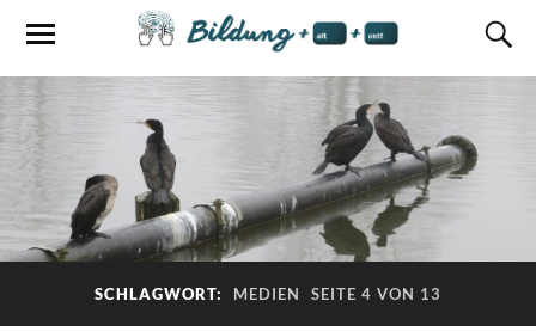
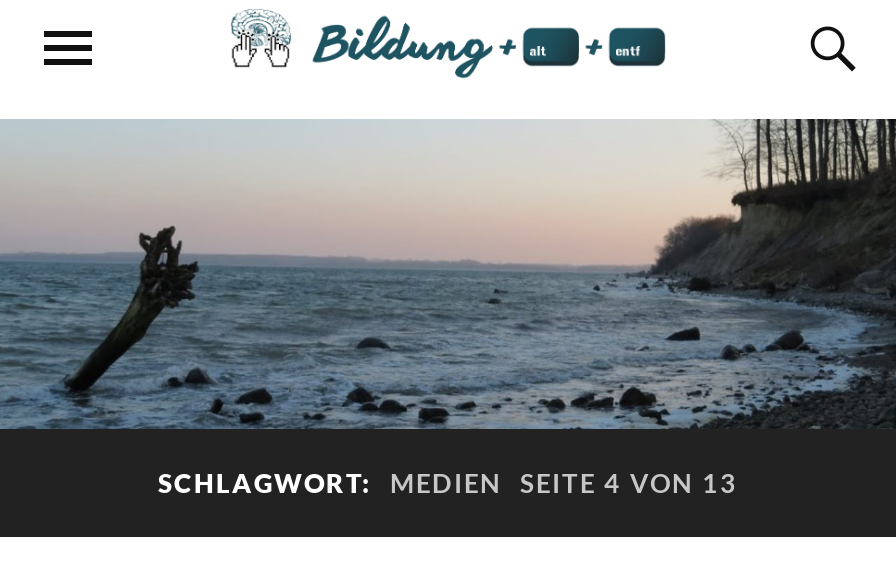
- [image]
+ [image]
